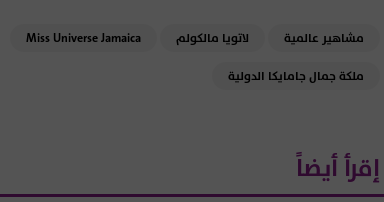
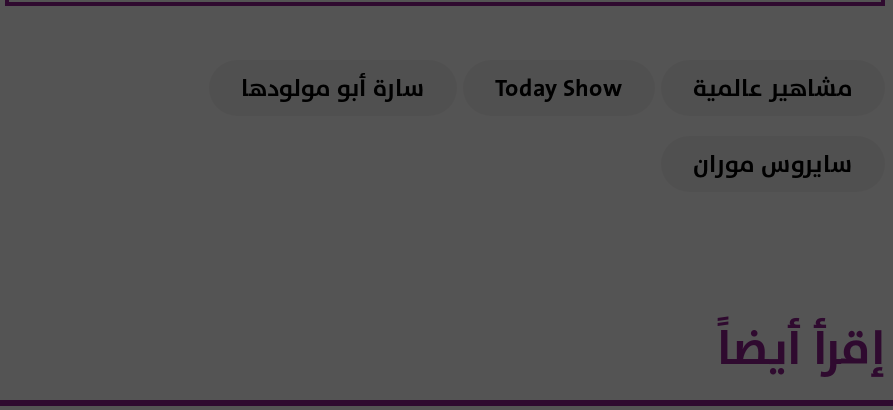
- لاتويا مالكولم
- Miss Universe Jamaica
+ Today Show
+ سارة أبو مولودها

- ملكة جمال جامايكا الدولية
+ سايروس موران
